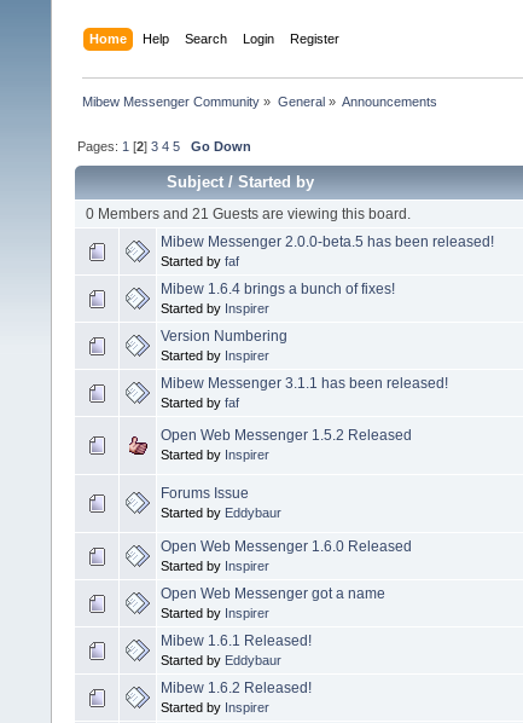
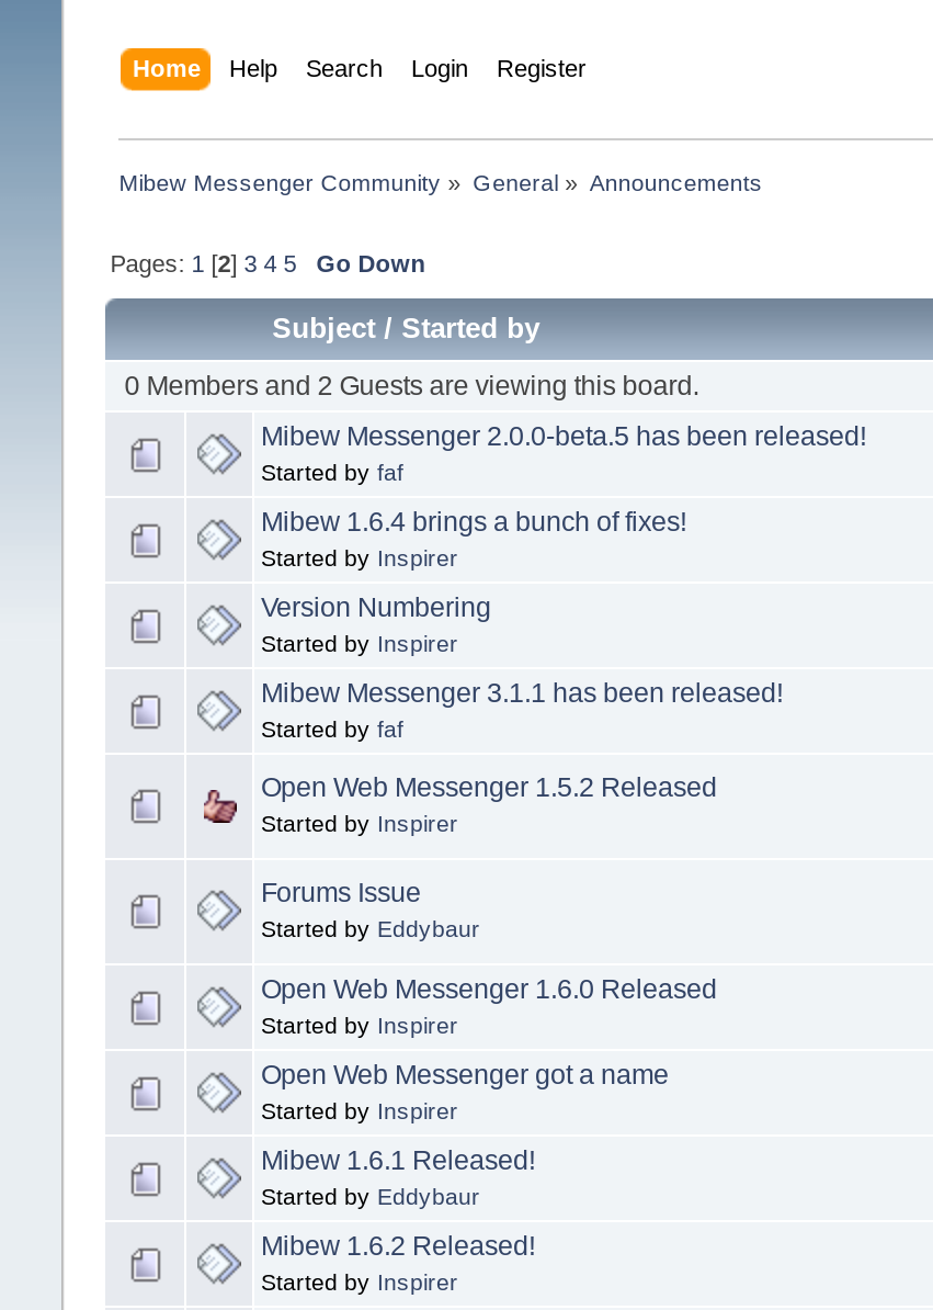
- 0 Members and 21 Guests are viewing this board.
+ 0 Members and 2 Guests are viewing this board.
